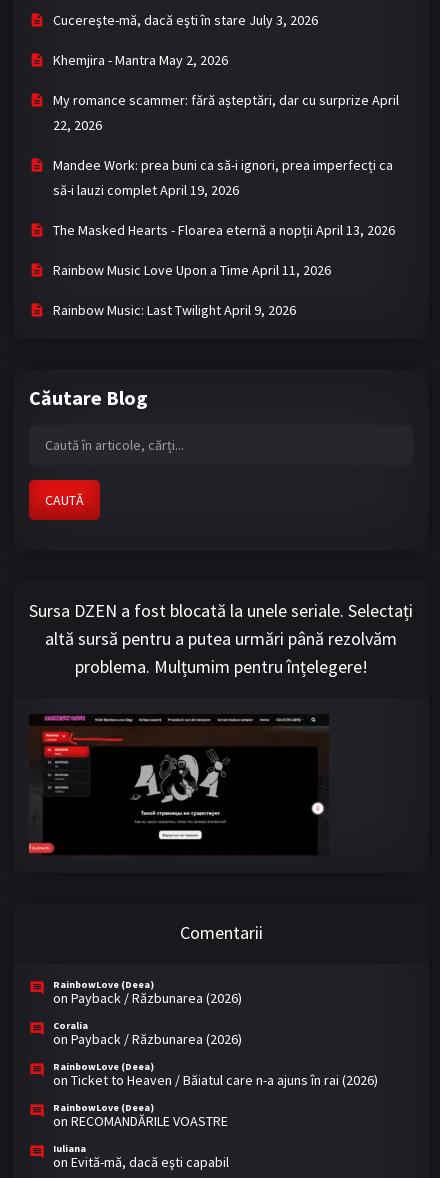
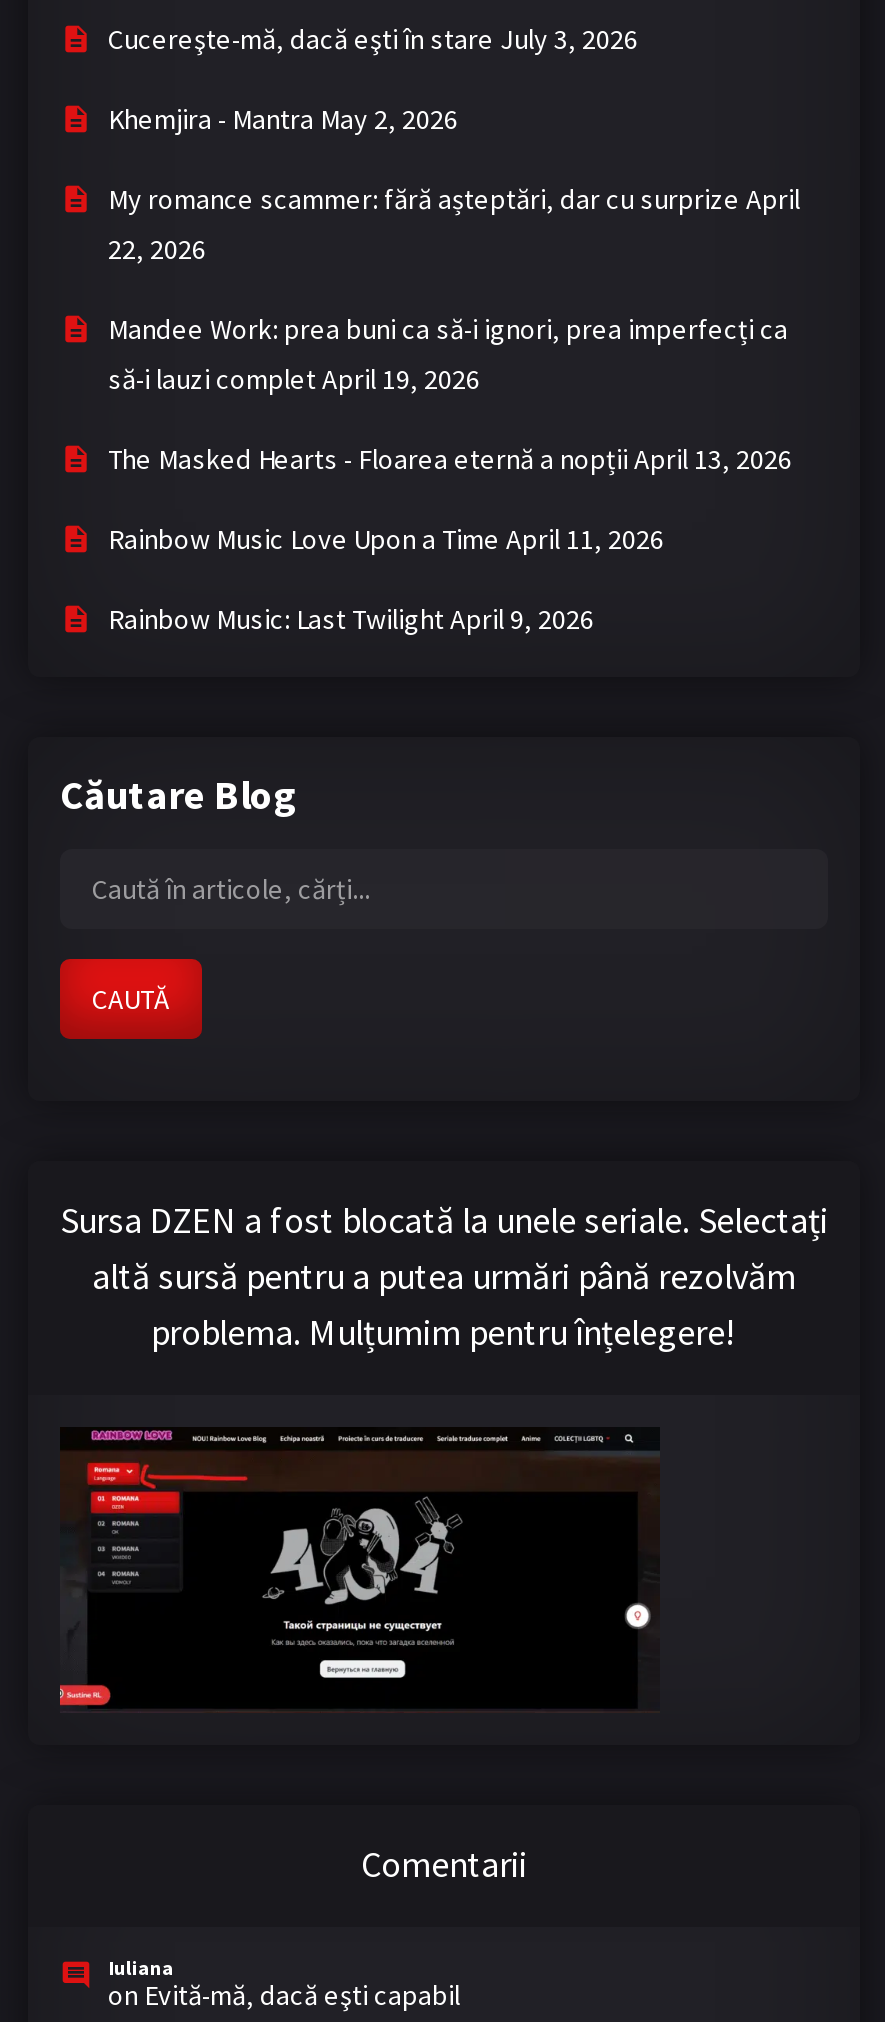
- RainbowLove (Deea)
- on Payback / Răzbunarea (2026)
- Coralia
- on Payback / Răzbunarea (2026)
- RainbowLove (Deea)
- on Ticket to Heaven / Băiatul care n-a ajuns în rai (2026)
- RainbowLove (Deea)
- on RECOMANDĂRILE VOASTRE
